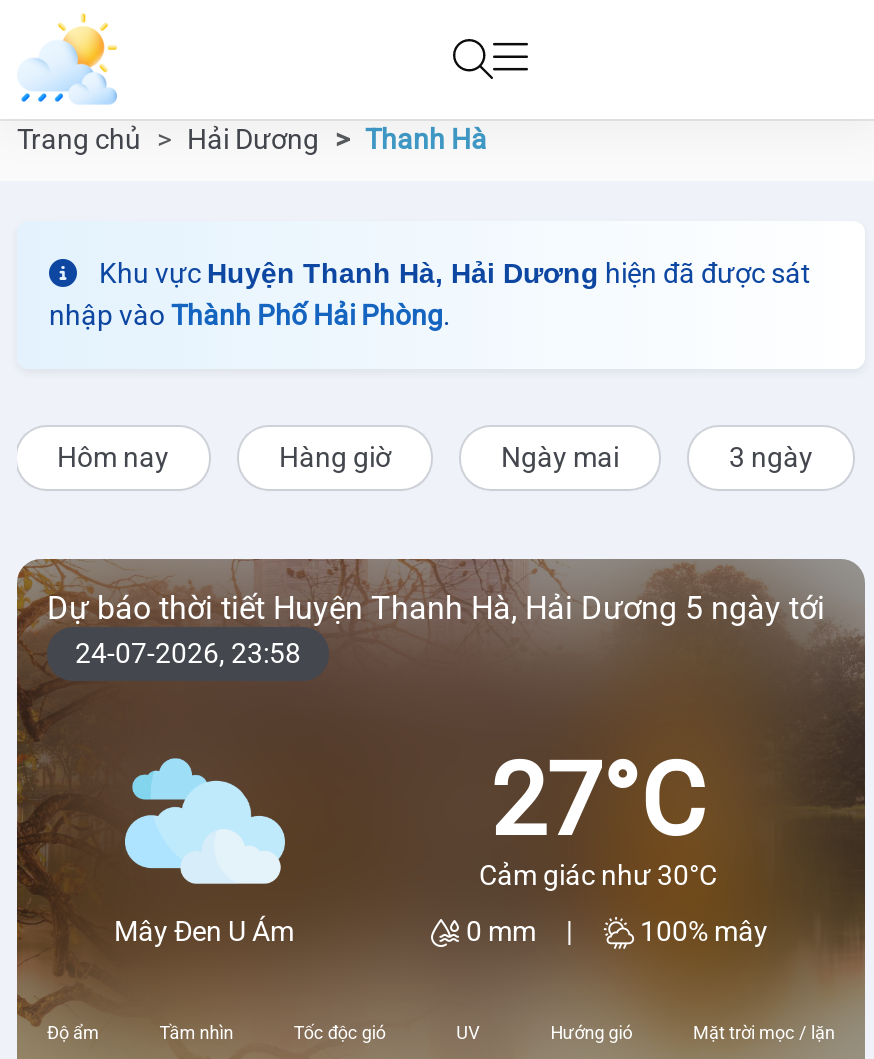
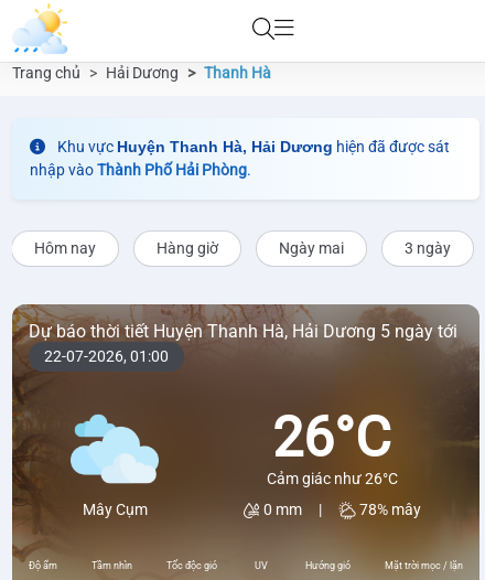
- 24-07-2026, 23:58
+ 22-07-2026, 01:00

- 27°C
- Cảm giác như 30°C
+ 26°C
+ Cảm giác như 26°C

- Mây Đen U Ám
+ Mây Cụm

- 100% mây
+ 78% mây
